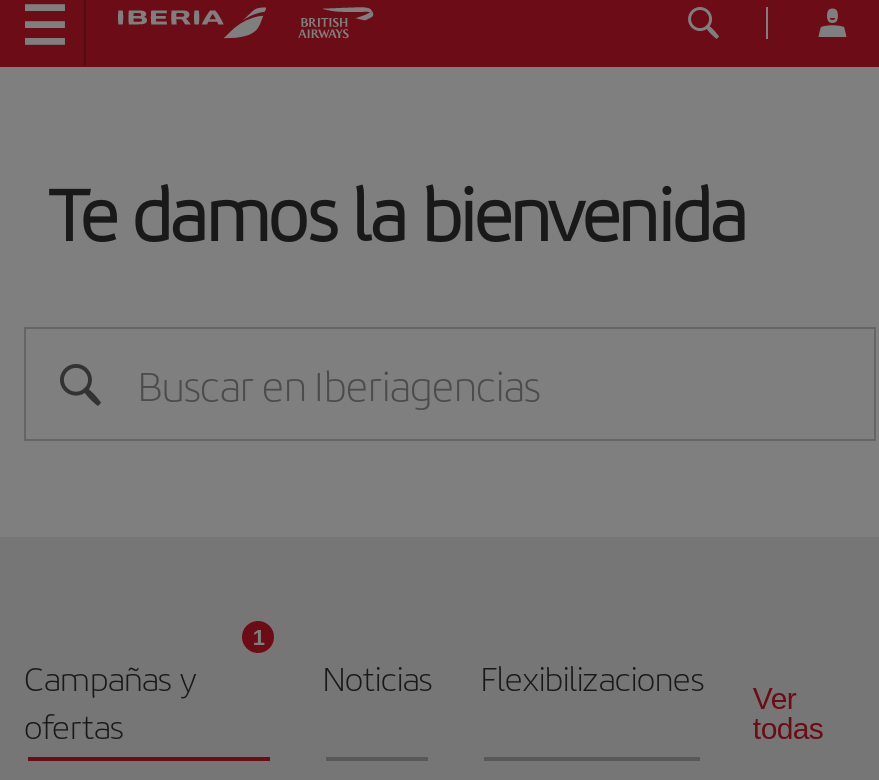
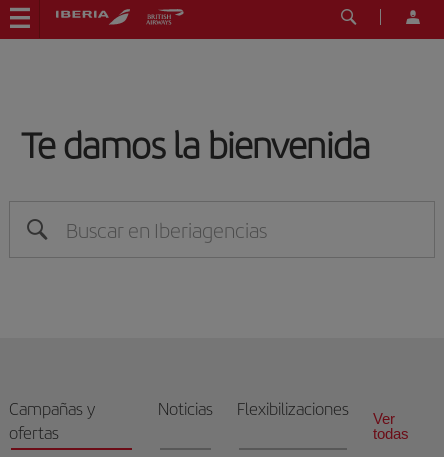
- 1
